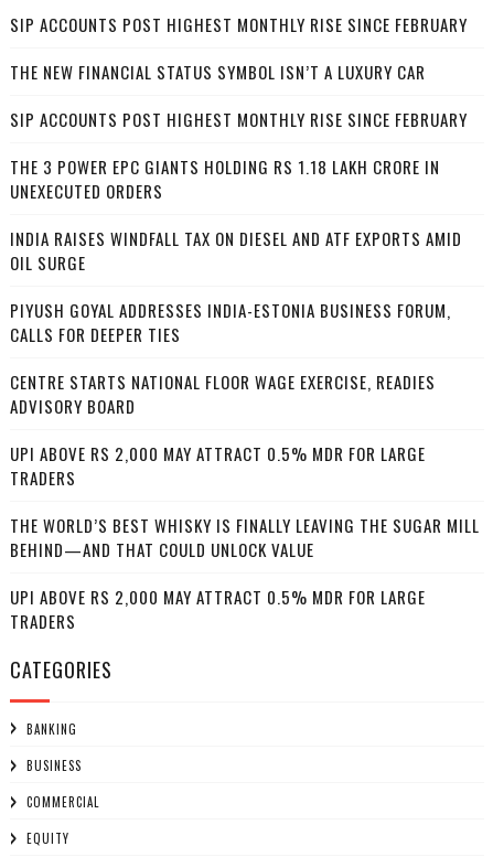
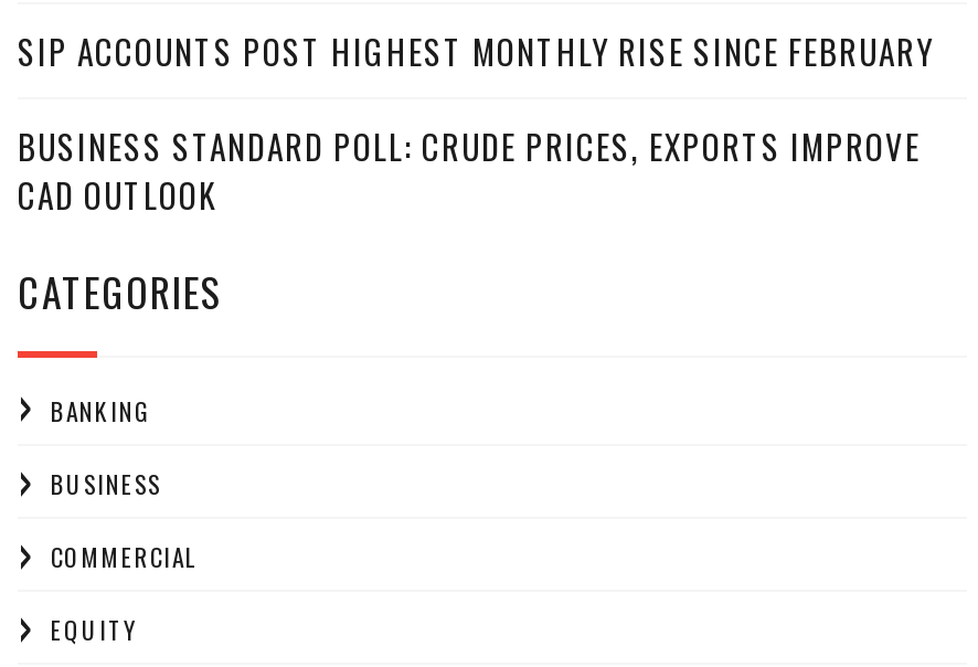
- THE NEW FINANCIAL STATUS SYMBOL ISN’T A LUXURY CAR
- SIP ACCOUNTS POST HIGHEST MONTHLY RISE SINCE FEBRUARY
- THE 3 POWER EPC GIANTS HOLDING RS 1.18 LAKH CRORE IN
- UNEXECUTED ORDERS
- INDIA RAISES WINDFALL TAX ON DIESEL AND ATF EXPORTS AMID
- OIL SURGE
- PIYUSH GOYAL ADDRESSES INDIA-ESTONIA BUSINESS FORUM,
- CALLS FOR DEEPER TIES
- CENTRE STARTS NATIONAL FLOOR WAGE EXERCISE, READIES
- ADVISORY BOARD
- UPI ABOVE RS 2,000 MAY ATTRACT 0.5% MDR FOR LARGE
- TRADERS
- THE WORLD’S BEST WHISKY IS FINALLY LEAVING THE SUGAR MILL
- BEHIND—AND THAT COULD UNLOCK VALUE
- UPI ABOVE RS 2,000 MAY ATTRACT 0.5% MDR FOR LARGE
- TRADERS
+ BUSINESS STANDARD POLL: CRUDE PRICES, EXPORTS IMPROVE
+ CAD OUTLOOK
